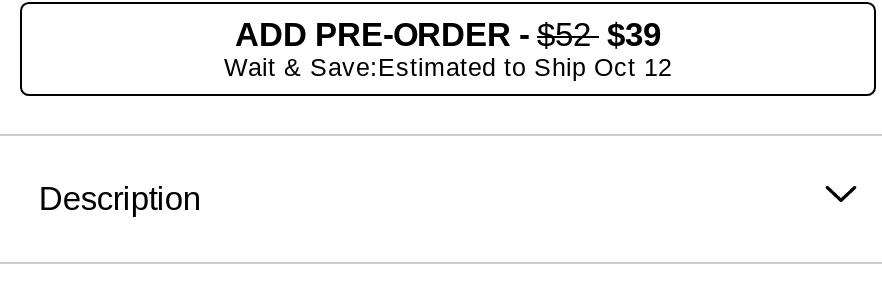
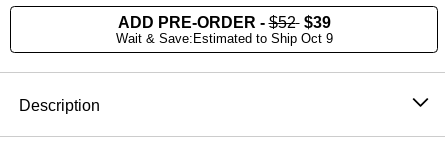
- Wait & Save:Estimated to Ship Oct 12
+ Wait & Save:Estimated to Ship Oct 9
